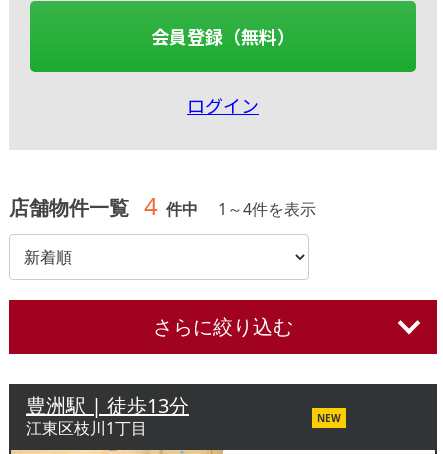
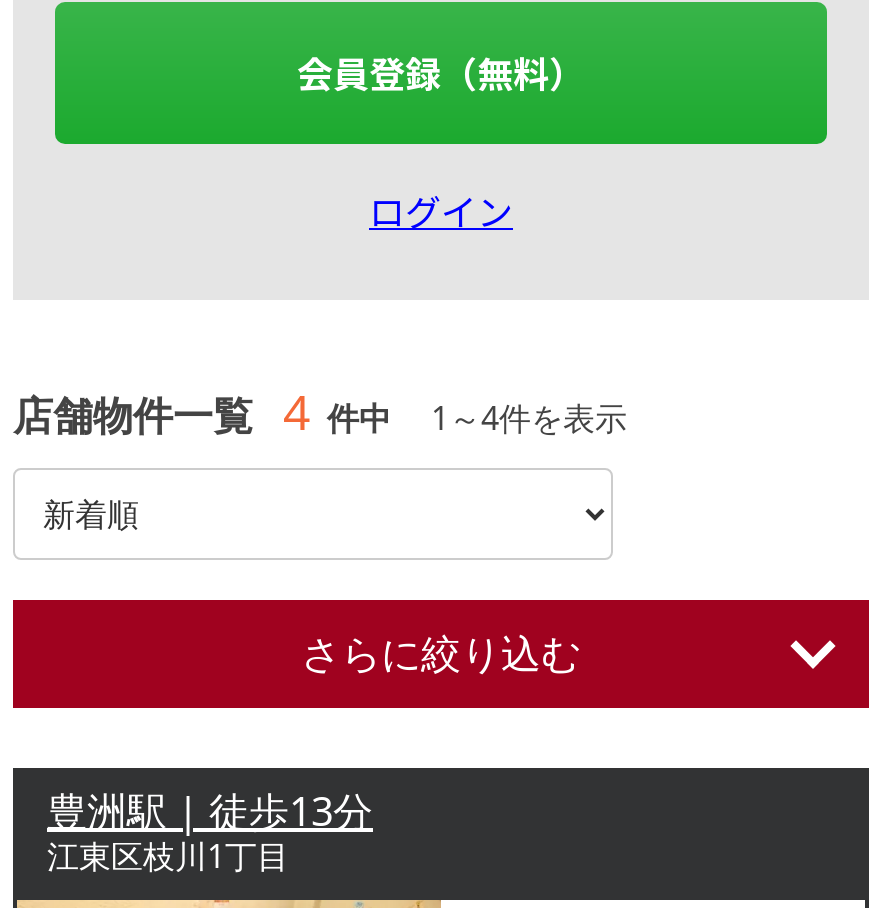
- NEW
